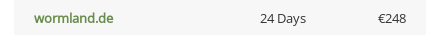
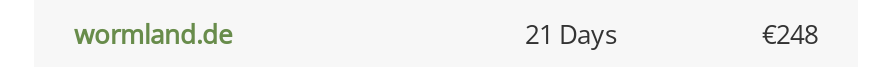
- 24 Days
+ 21 Days
